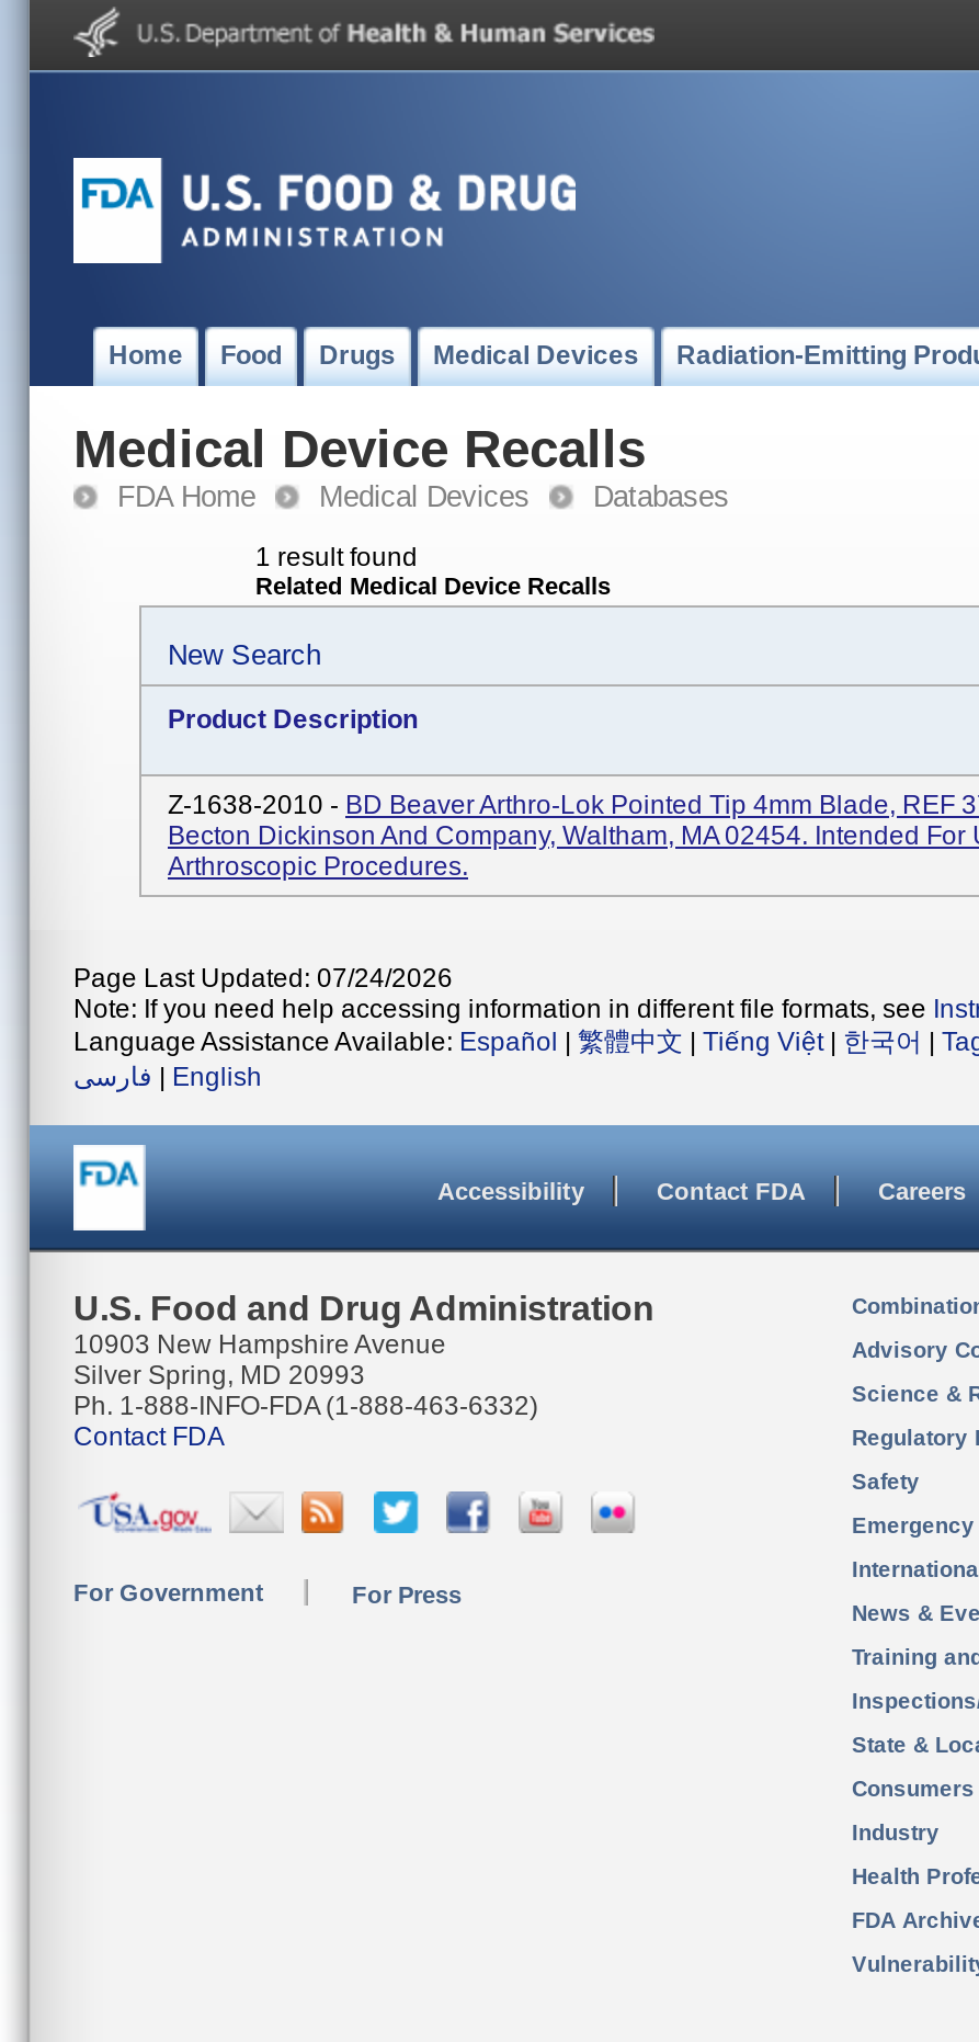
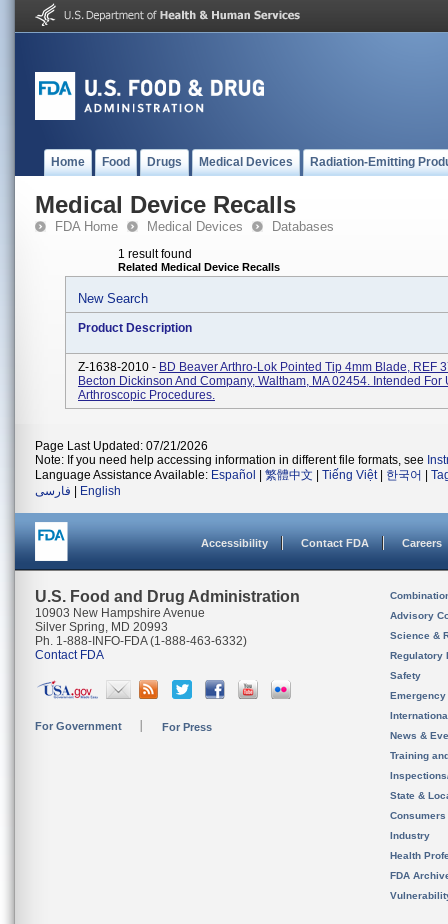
- Page Last Updated: 07/24/2026
+ Page Last Updated: 07/21/2026
